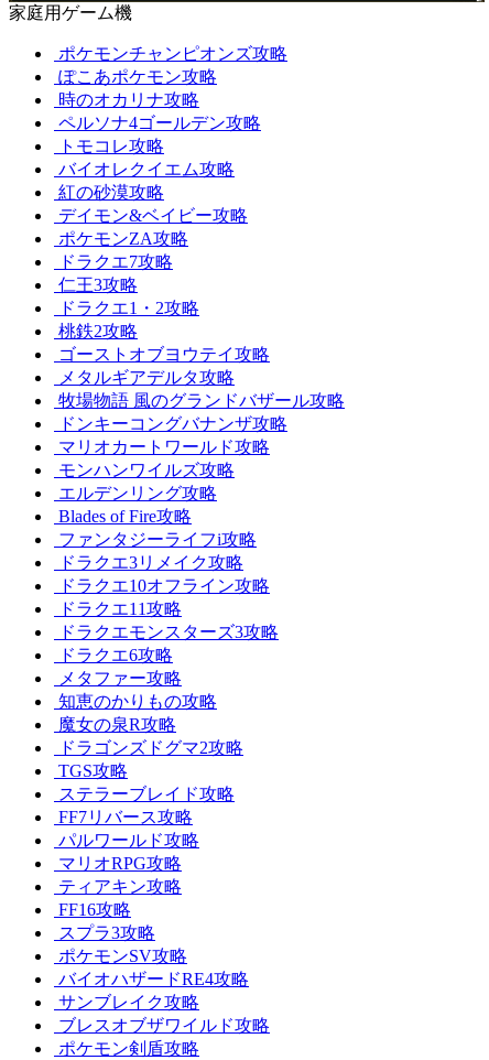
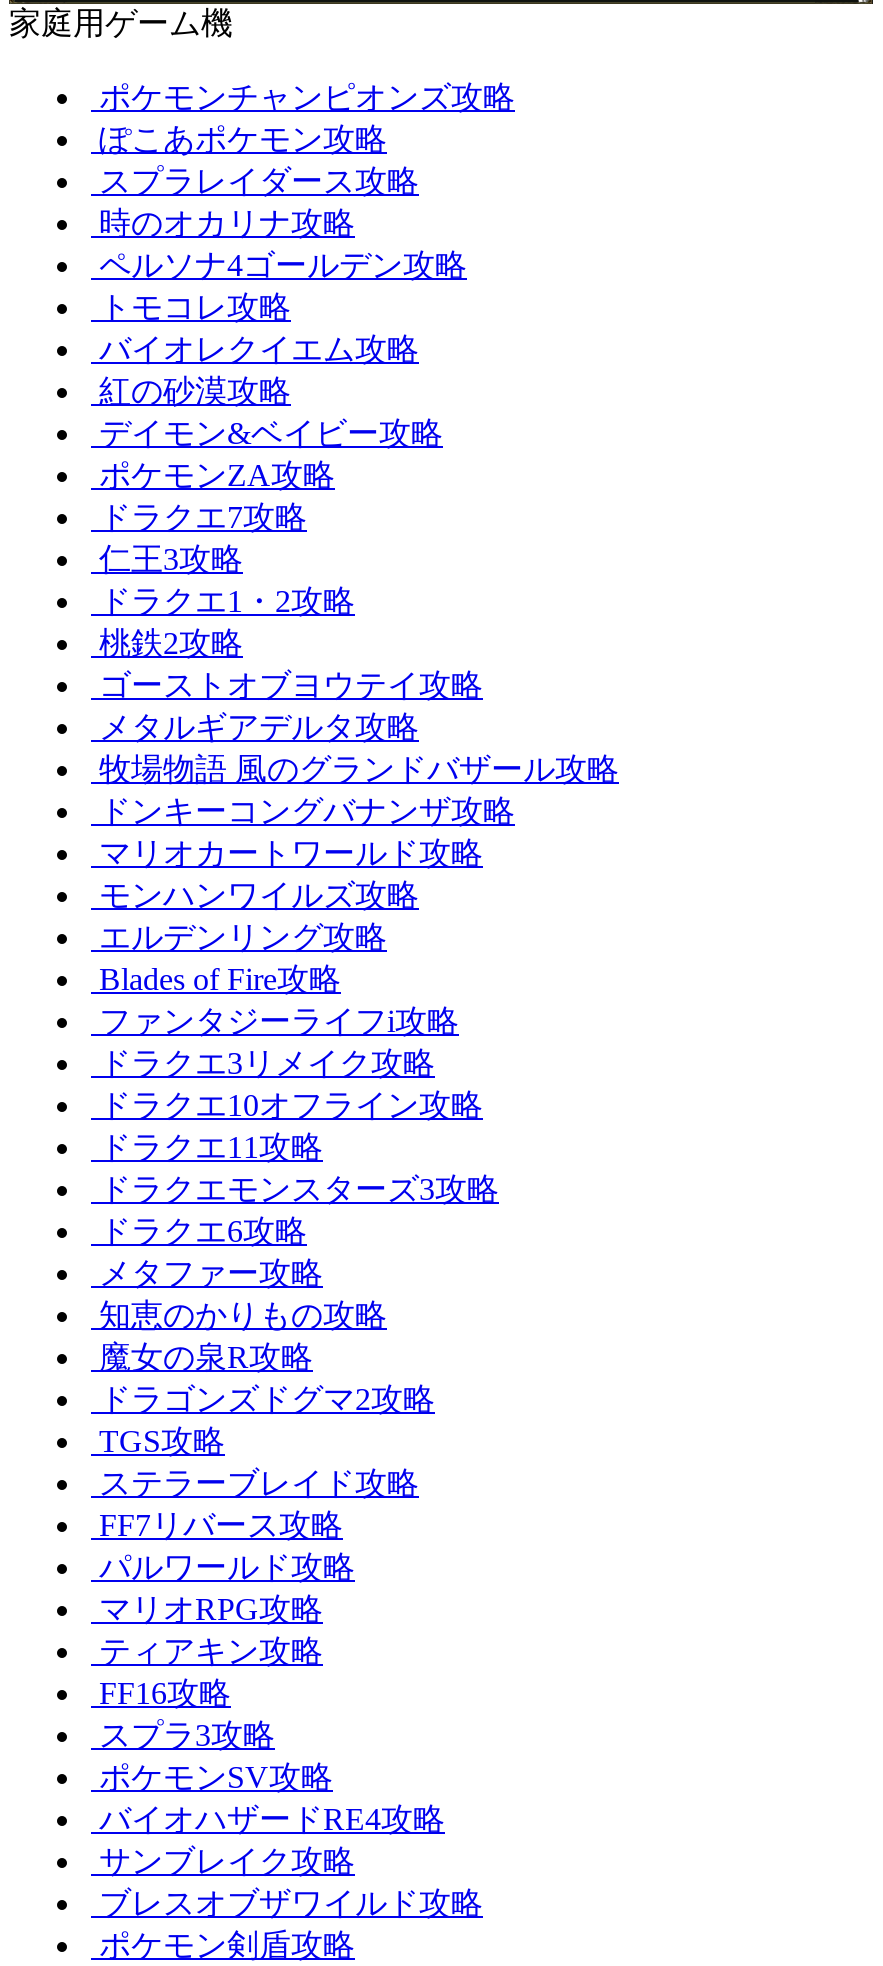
+ スプラレイダース攻略
